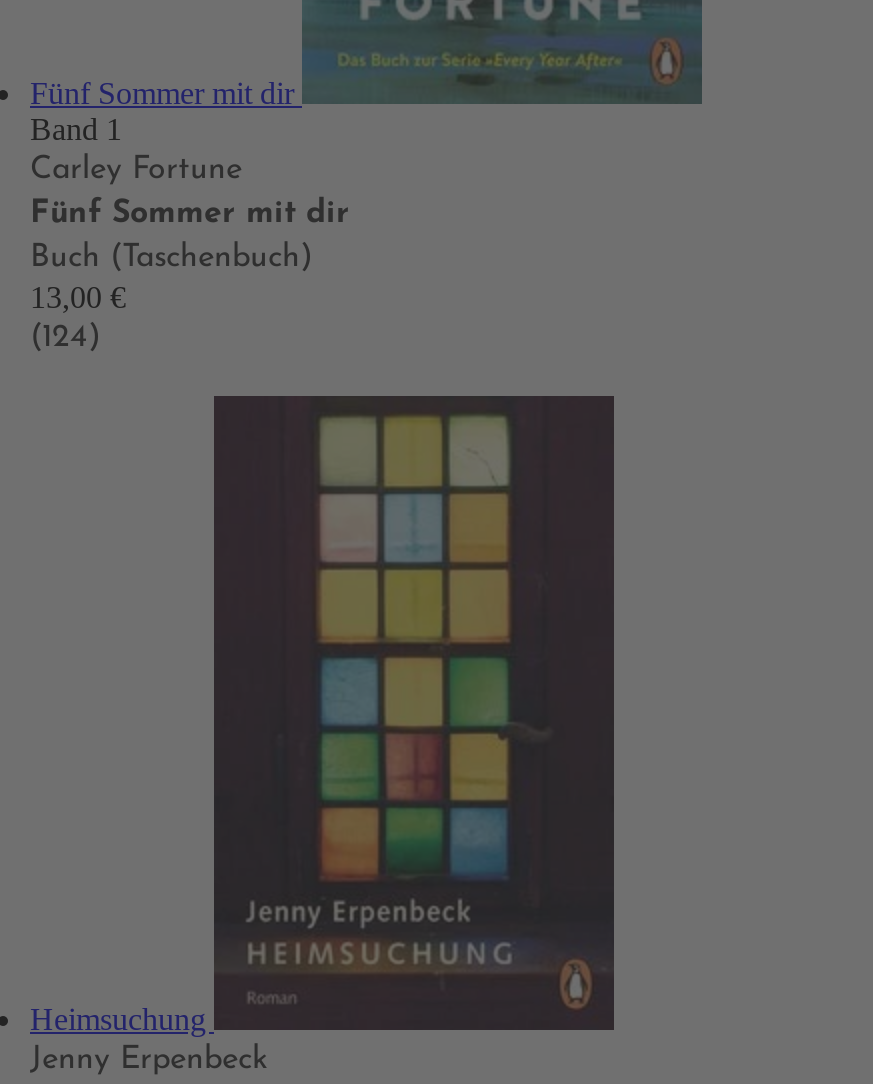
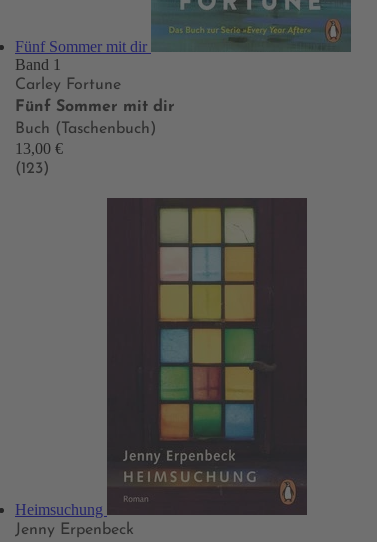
- (124)
+ (123)
